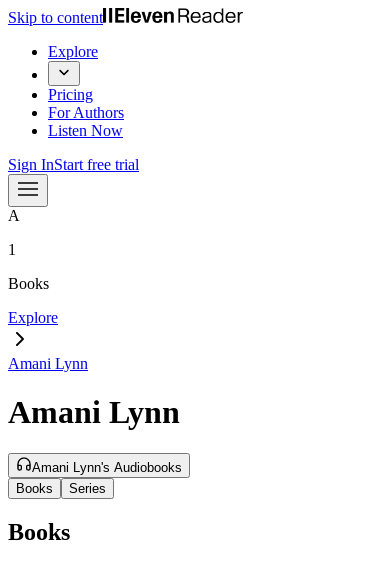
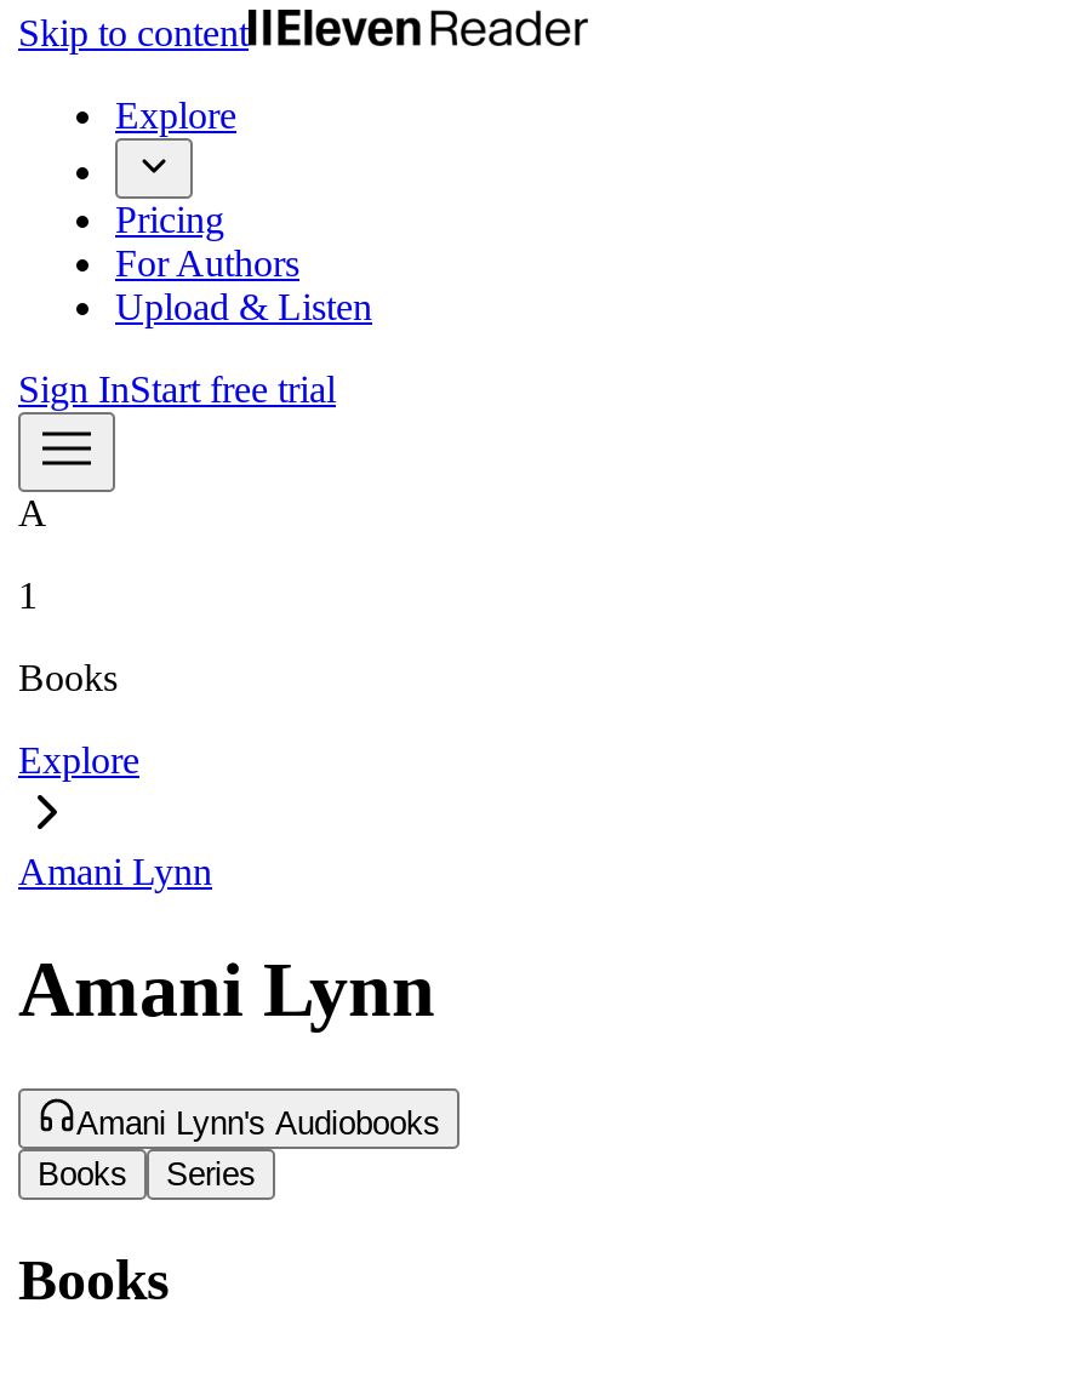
- Listen Now
+ Upload & Listen
